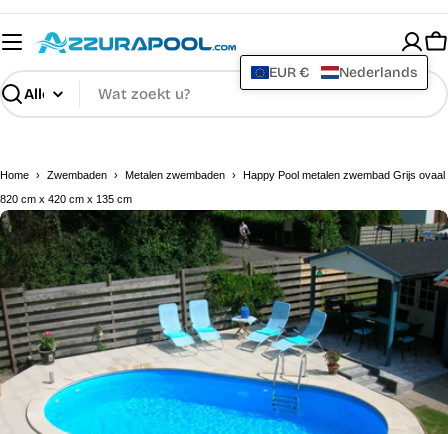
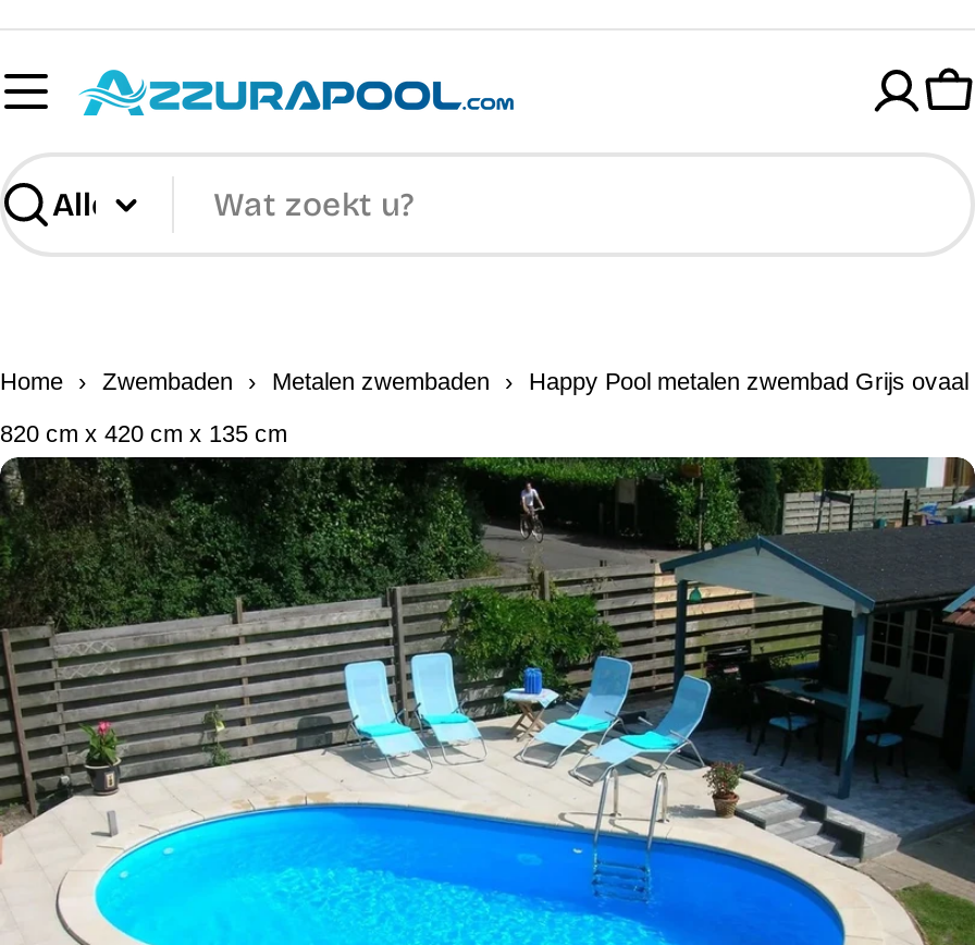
- EUR €
- Nederlands
